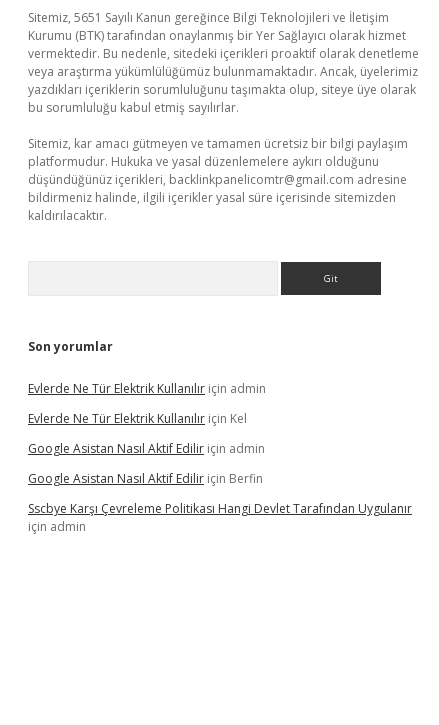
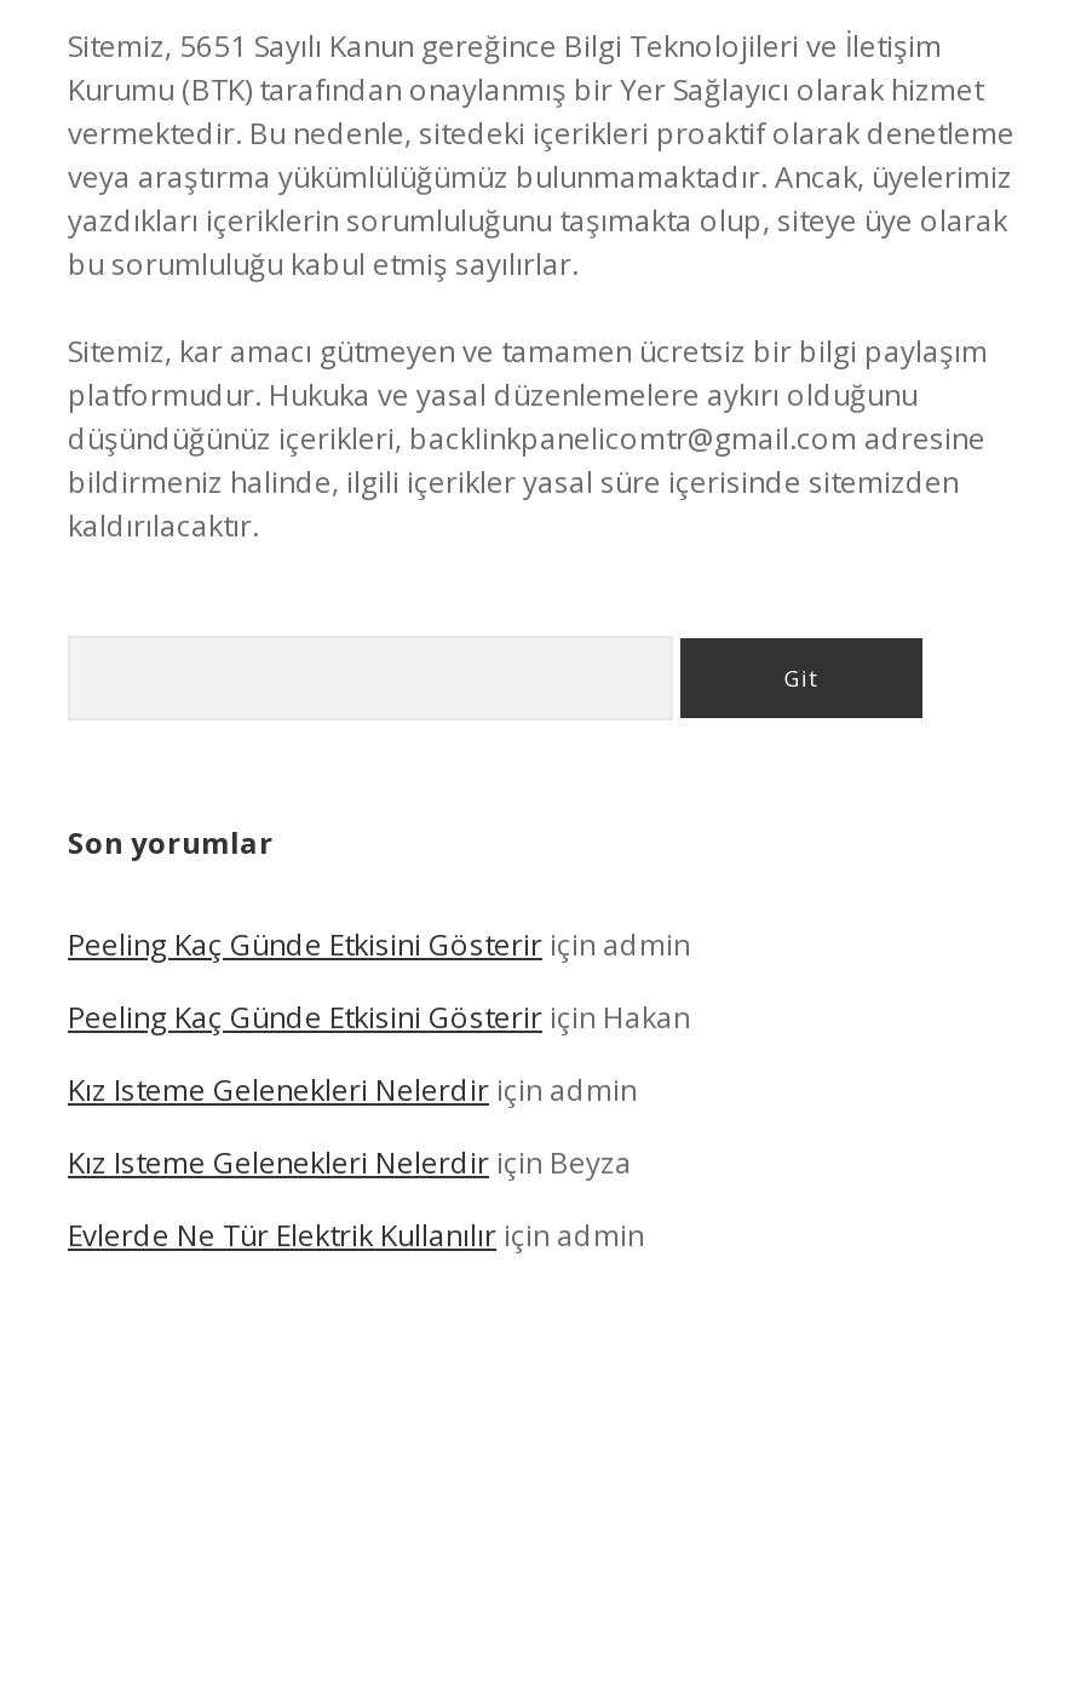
+ Peeling Kaç Günde Etkisini Gösterir için admin
+ Peeling Kaç Günde Etkisini Gösterir için Hakan
+ Kız Isteme Gelenekleri Nelerdir için admin
+ Kız Isteme Gelenekleri Nelerdir için Beyza

moved down: Evlerde Ne Tür Elektrik Kullanılır için admin

- Evlerde Ne Tür Elektrik Kullanılır için Kel
- Google Asistan Nasıl Aktif Edilir için admin
- Google Asistan Nasıl Aktif Edilir için Berfin
- Sscbye Karşı Çevreleme Politikası Hangi Devlet Tarafından Uygulanır
- için admin
